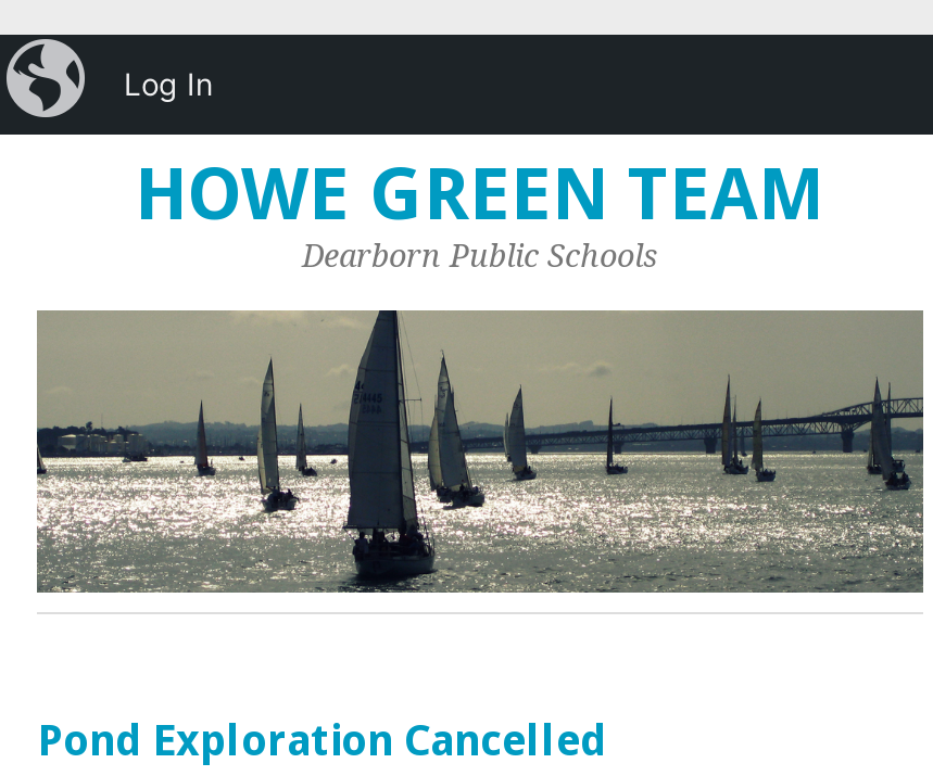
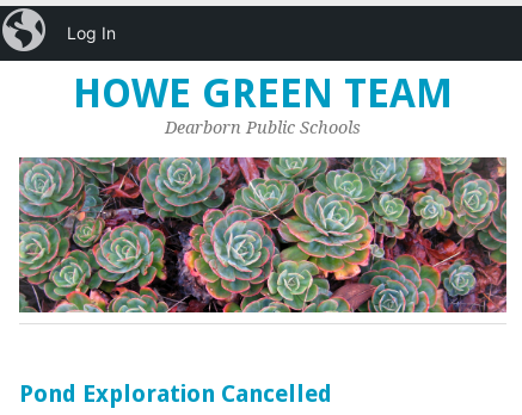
- [image]
+ [image]
